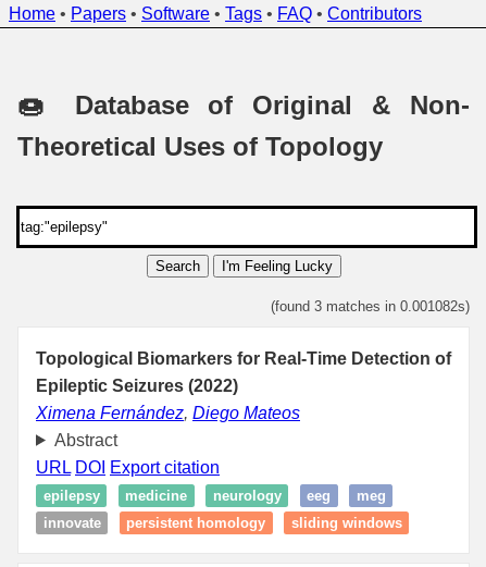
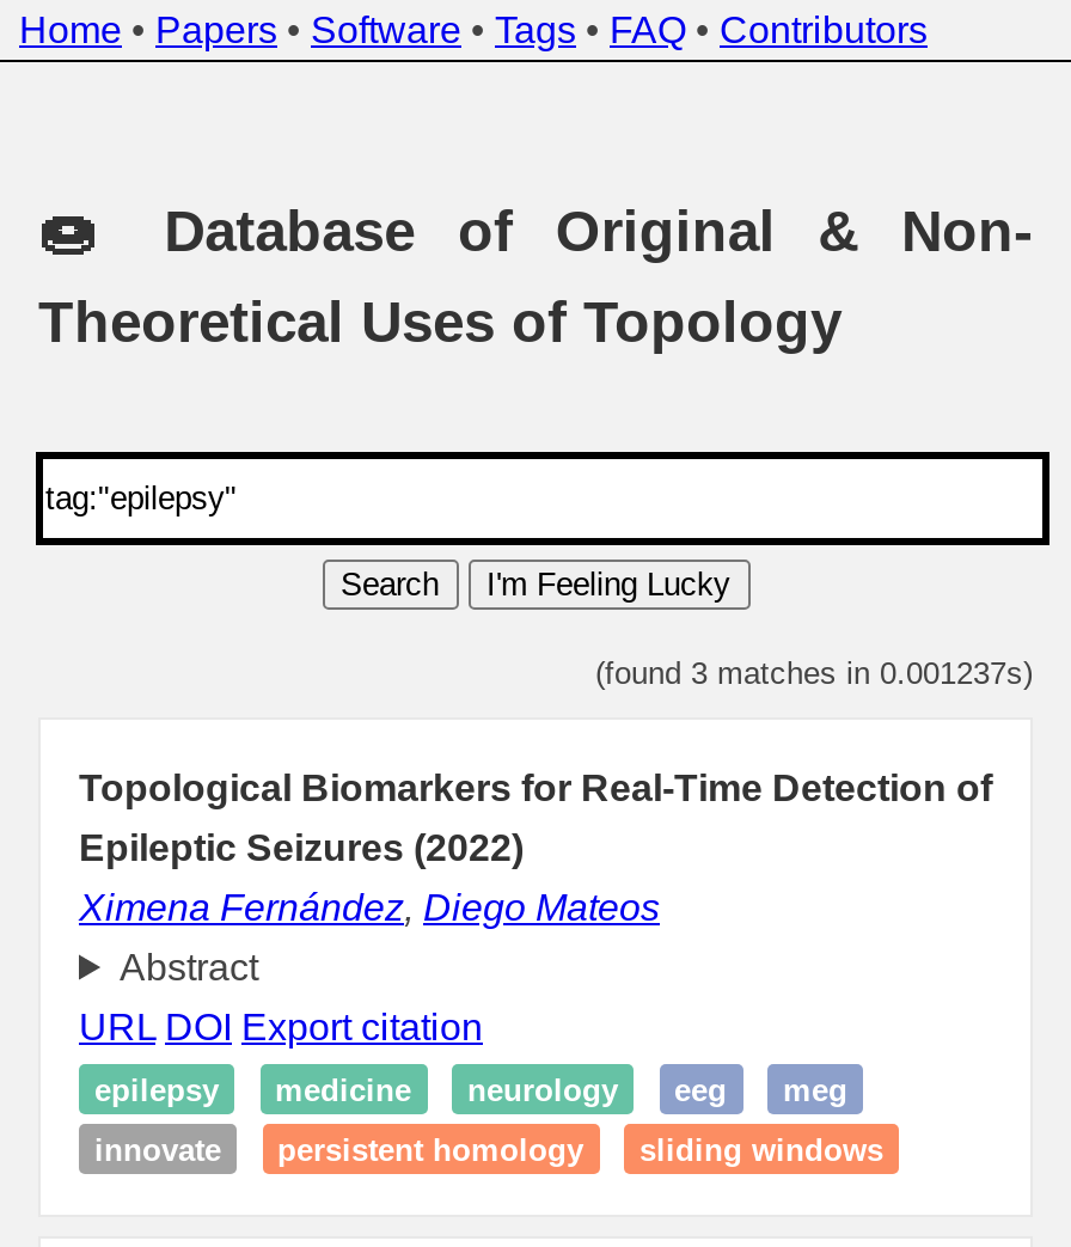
- (found 3 matches in 0.001082s)
+ (found 3 matches in 0.001237s)
